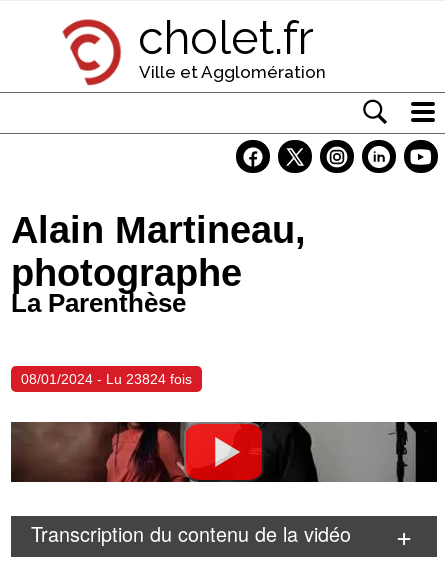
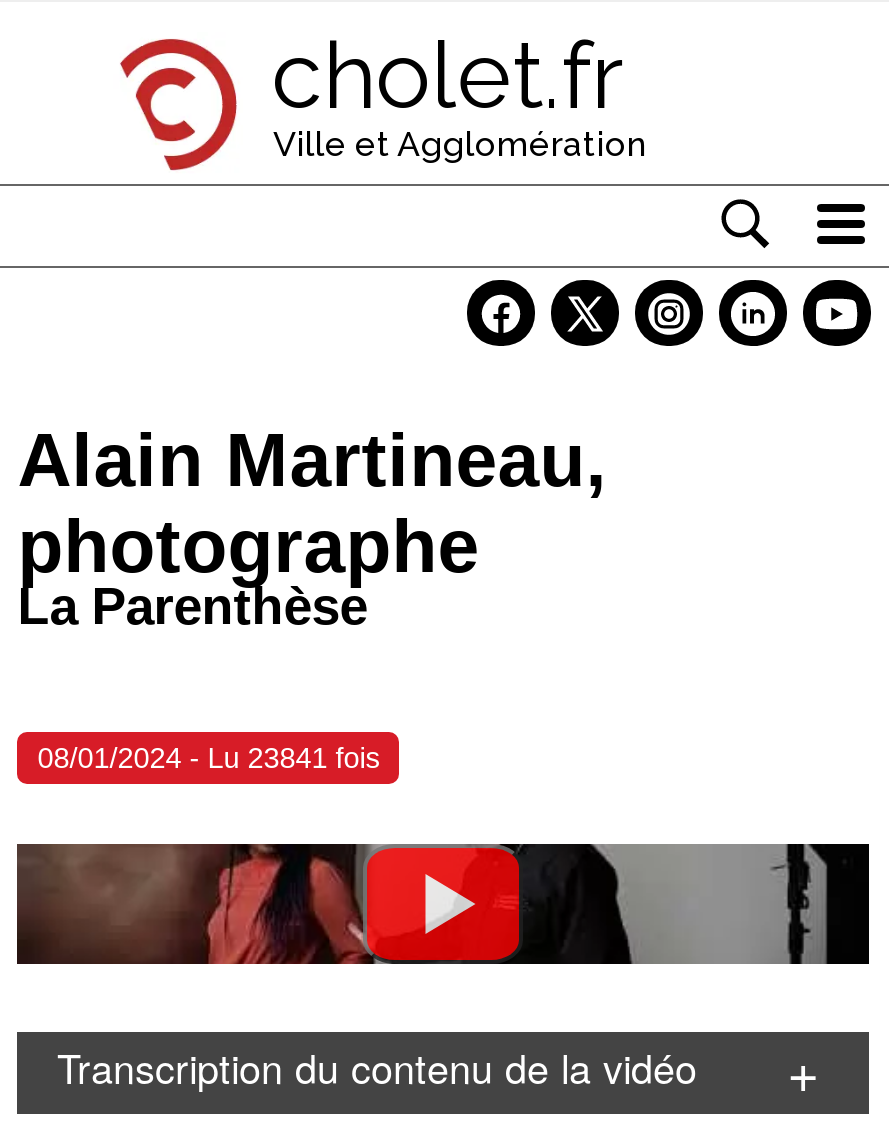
- 08/01/2024 - Lu 23824 fois
+ 08/01/2024 - Lu 23841 fois
